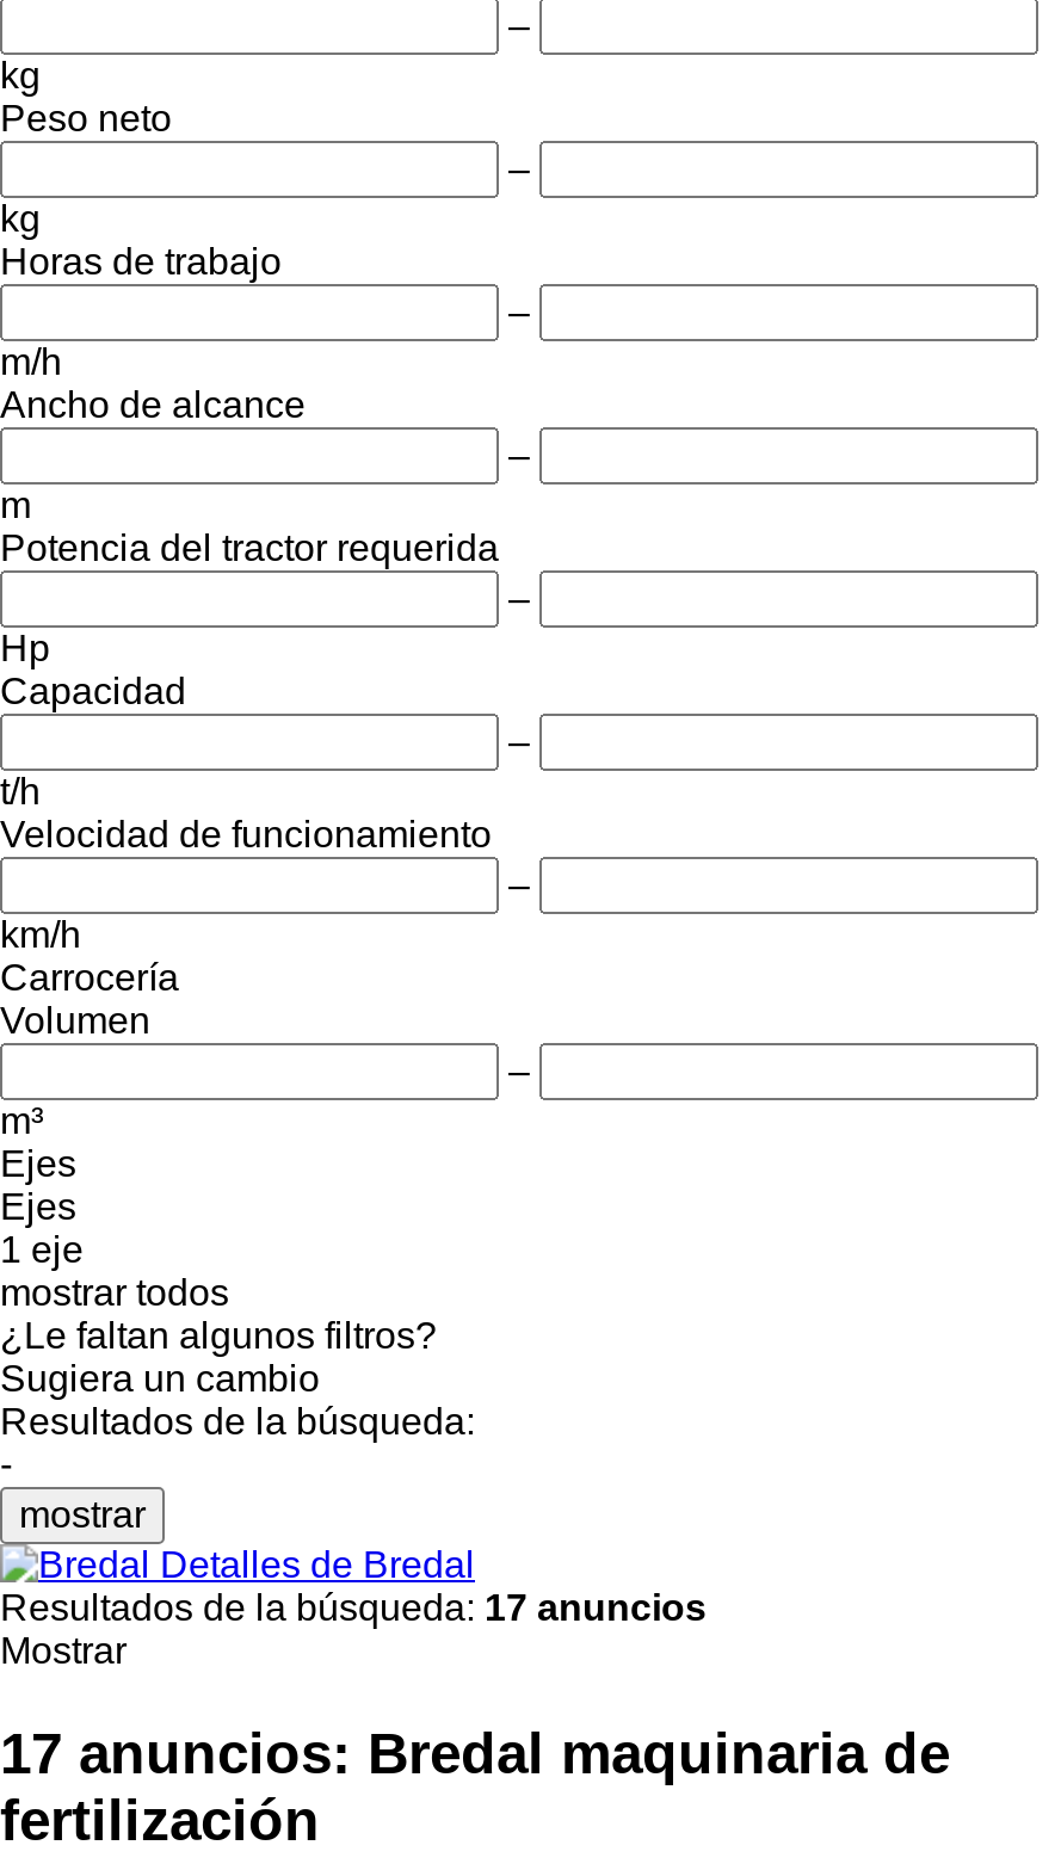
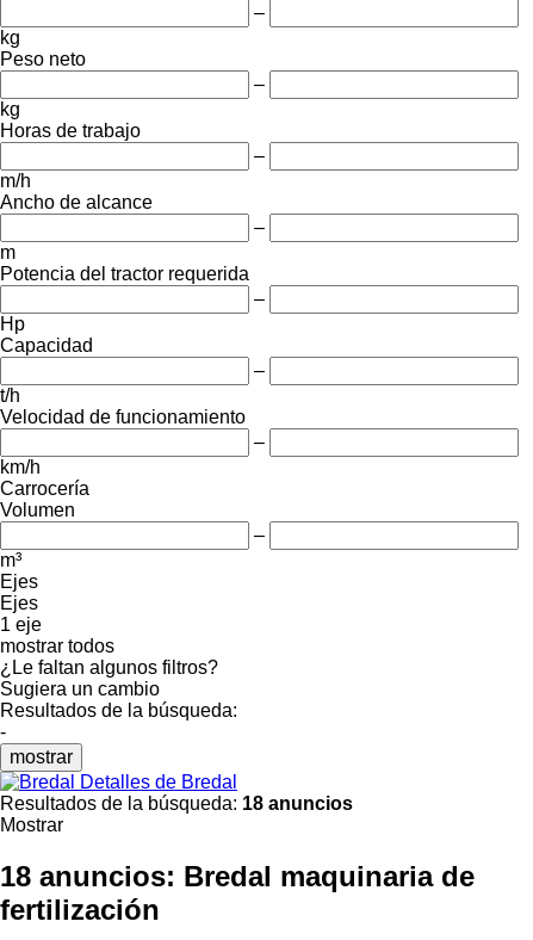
- Resultados de la búsqueda: 17 anuncios
+ Resultados de la búsqueda: 18 anuncios

- 17 anuncios: Bredal maquinaria de
+ 18 anuncios: Bredal maquinaria de
